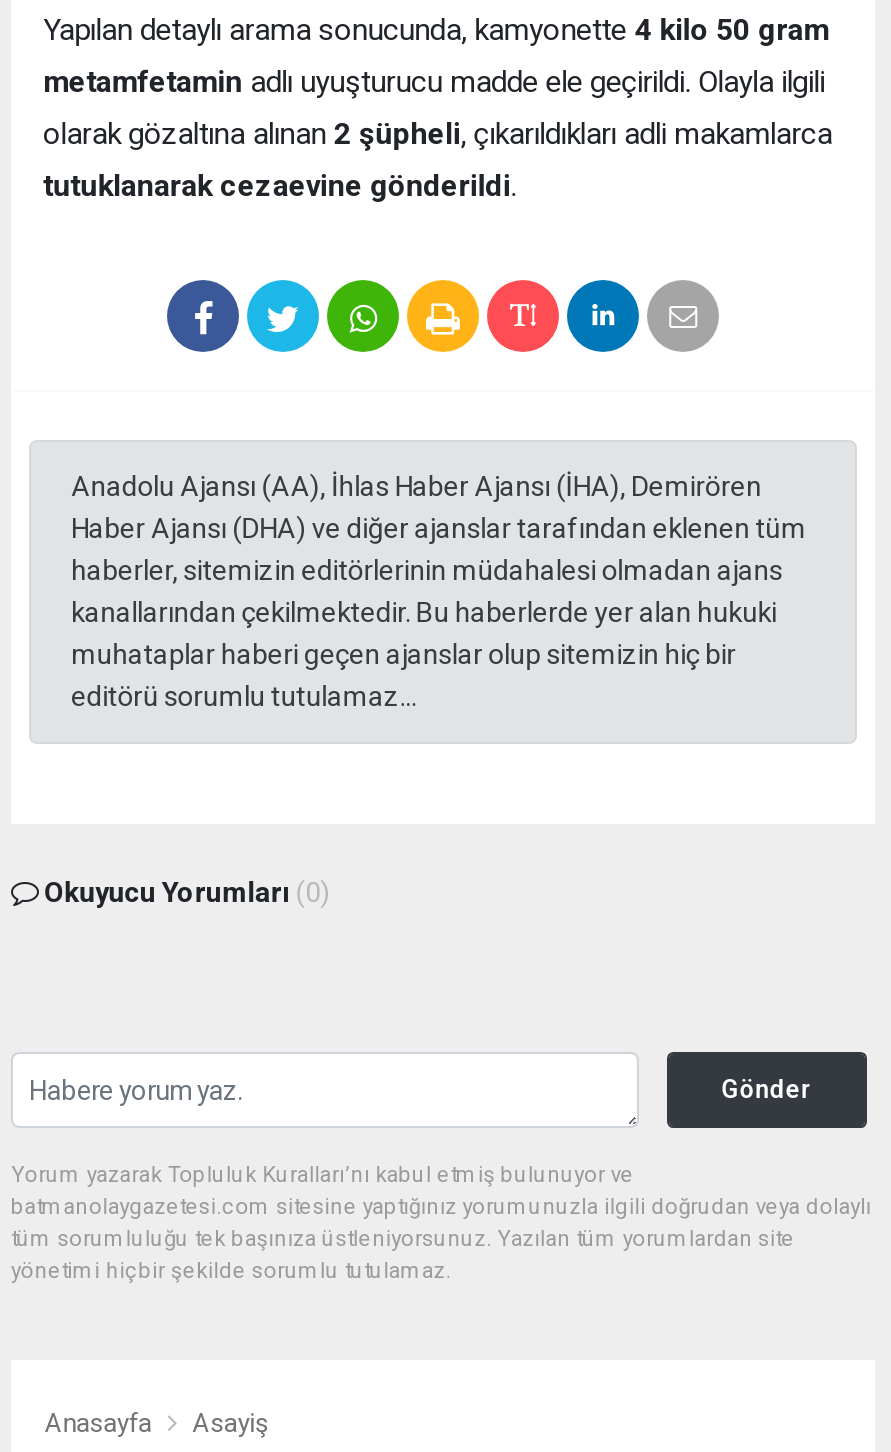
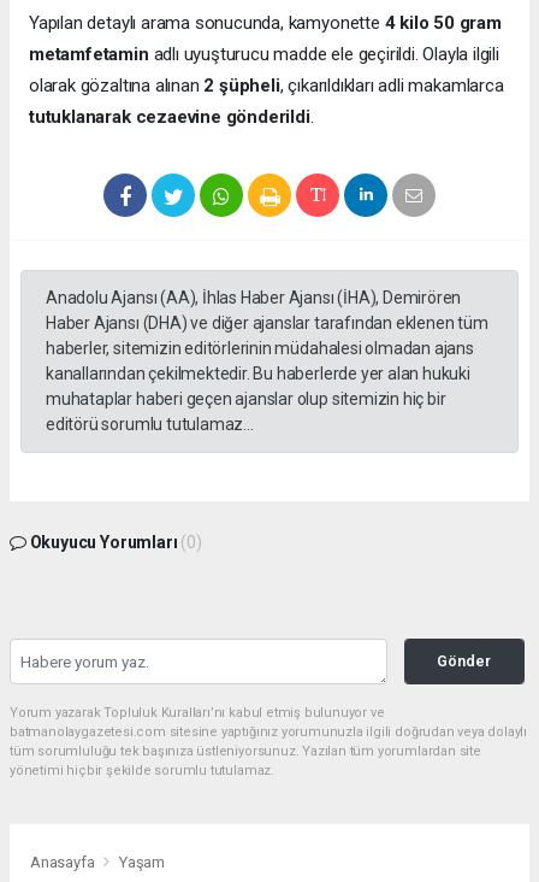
- Asayiş
+ Yaşam
